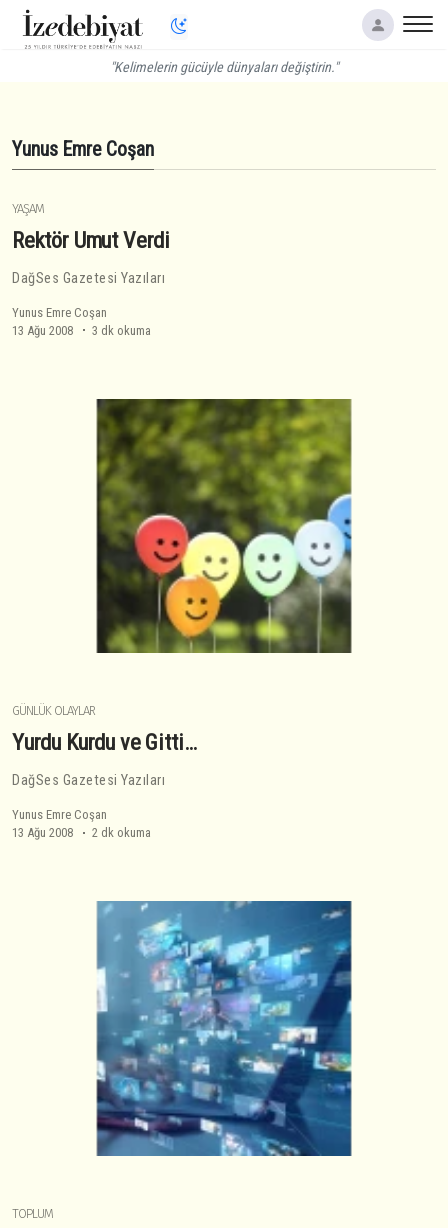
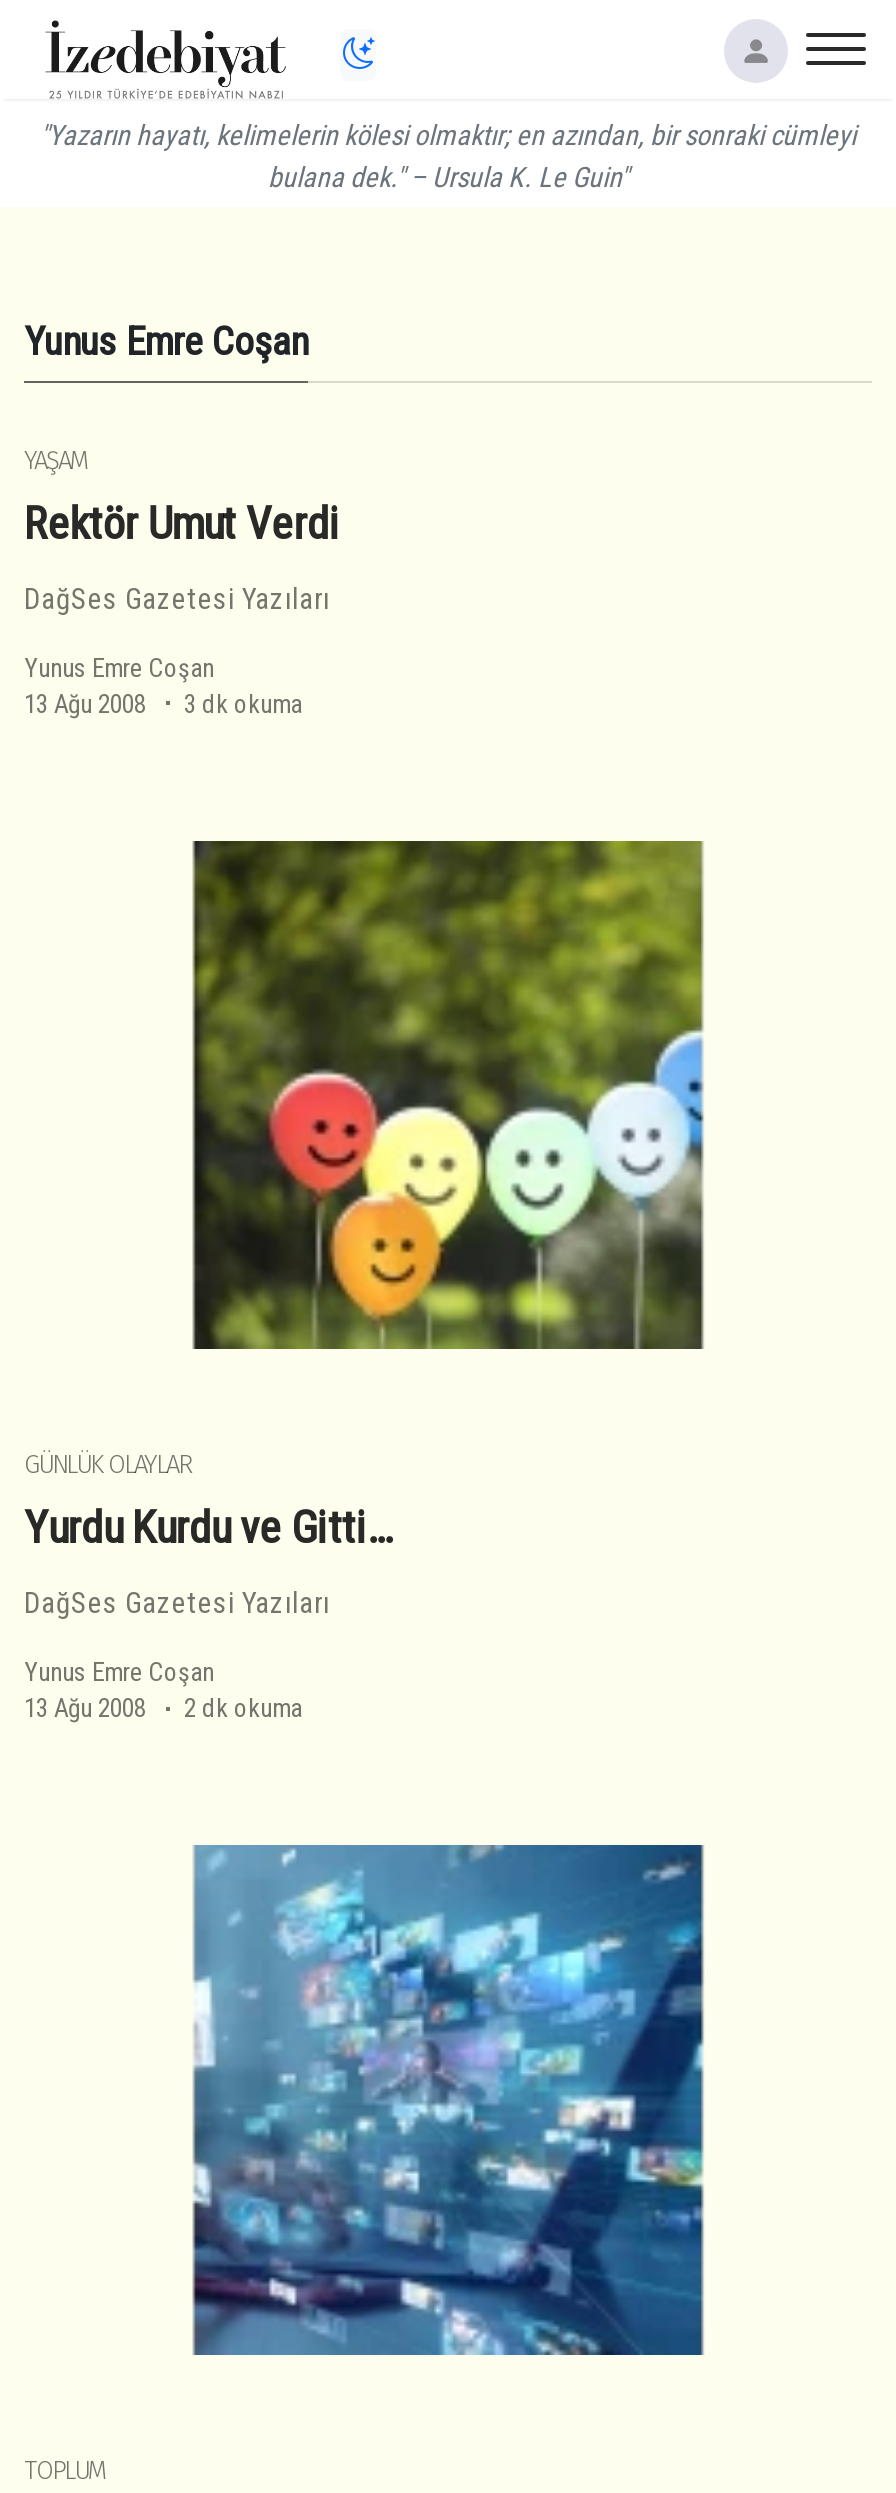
- "Kelimelerin gücüyle dünyaları değiştirin."
+ "Yazarın hayatı, kelimelerin kölesi olmaktır; en azından, bir sonraki cümleyi
+ bulana dek." – Ursula K. Le Guin"
